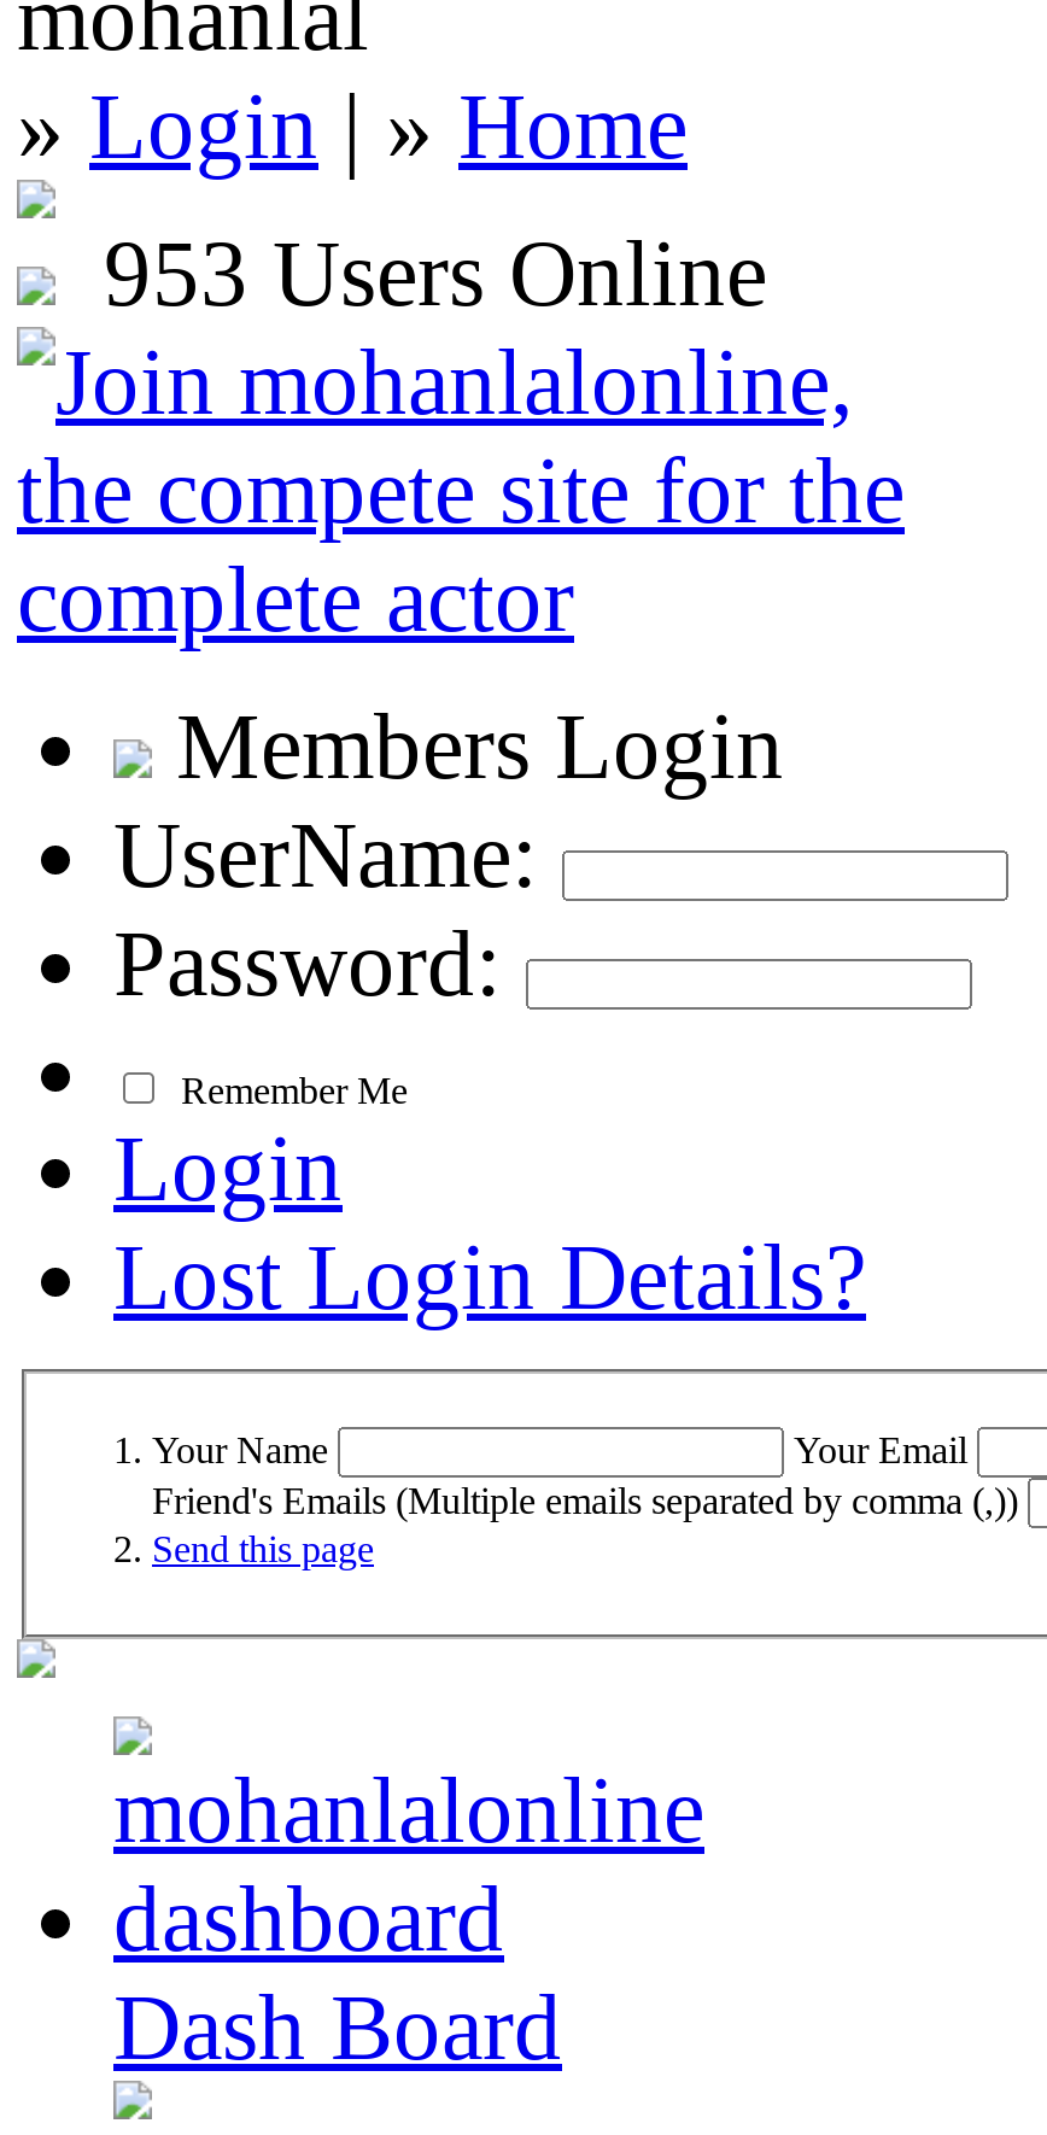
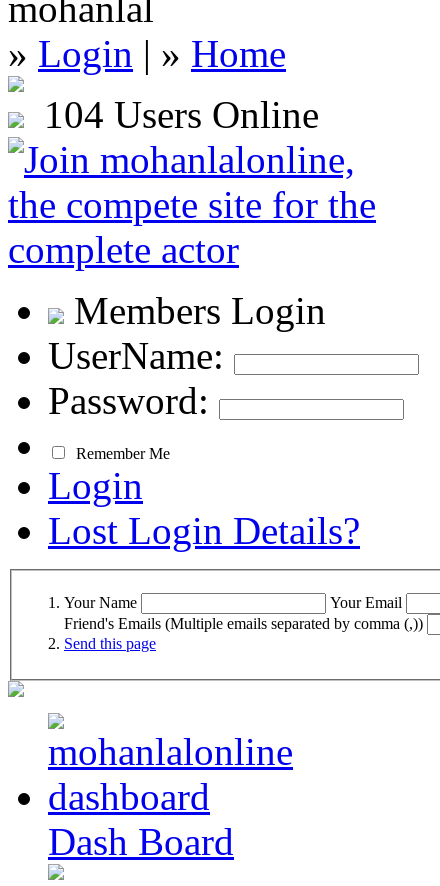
- 953 Users Online
+ 104 Users Online
